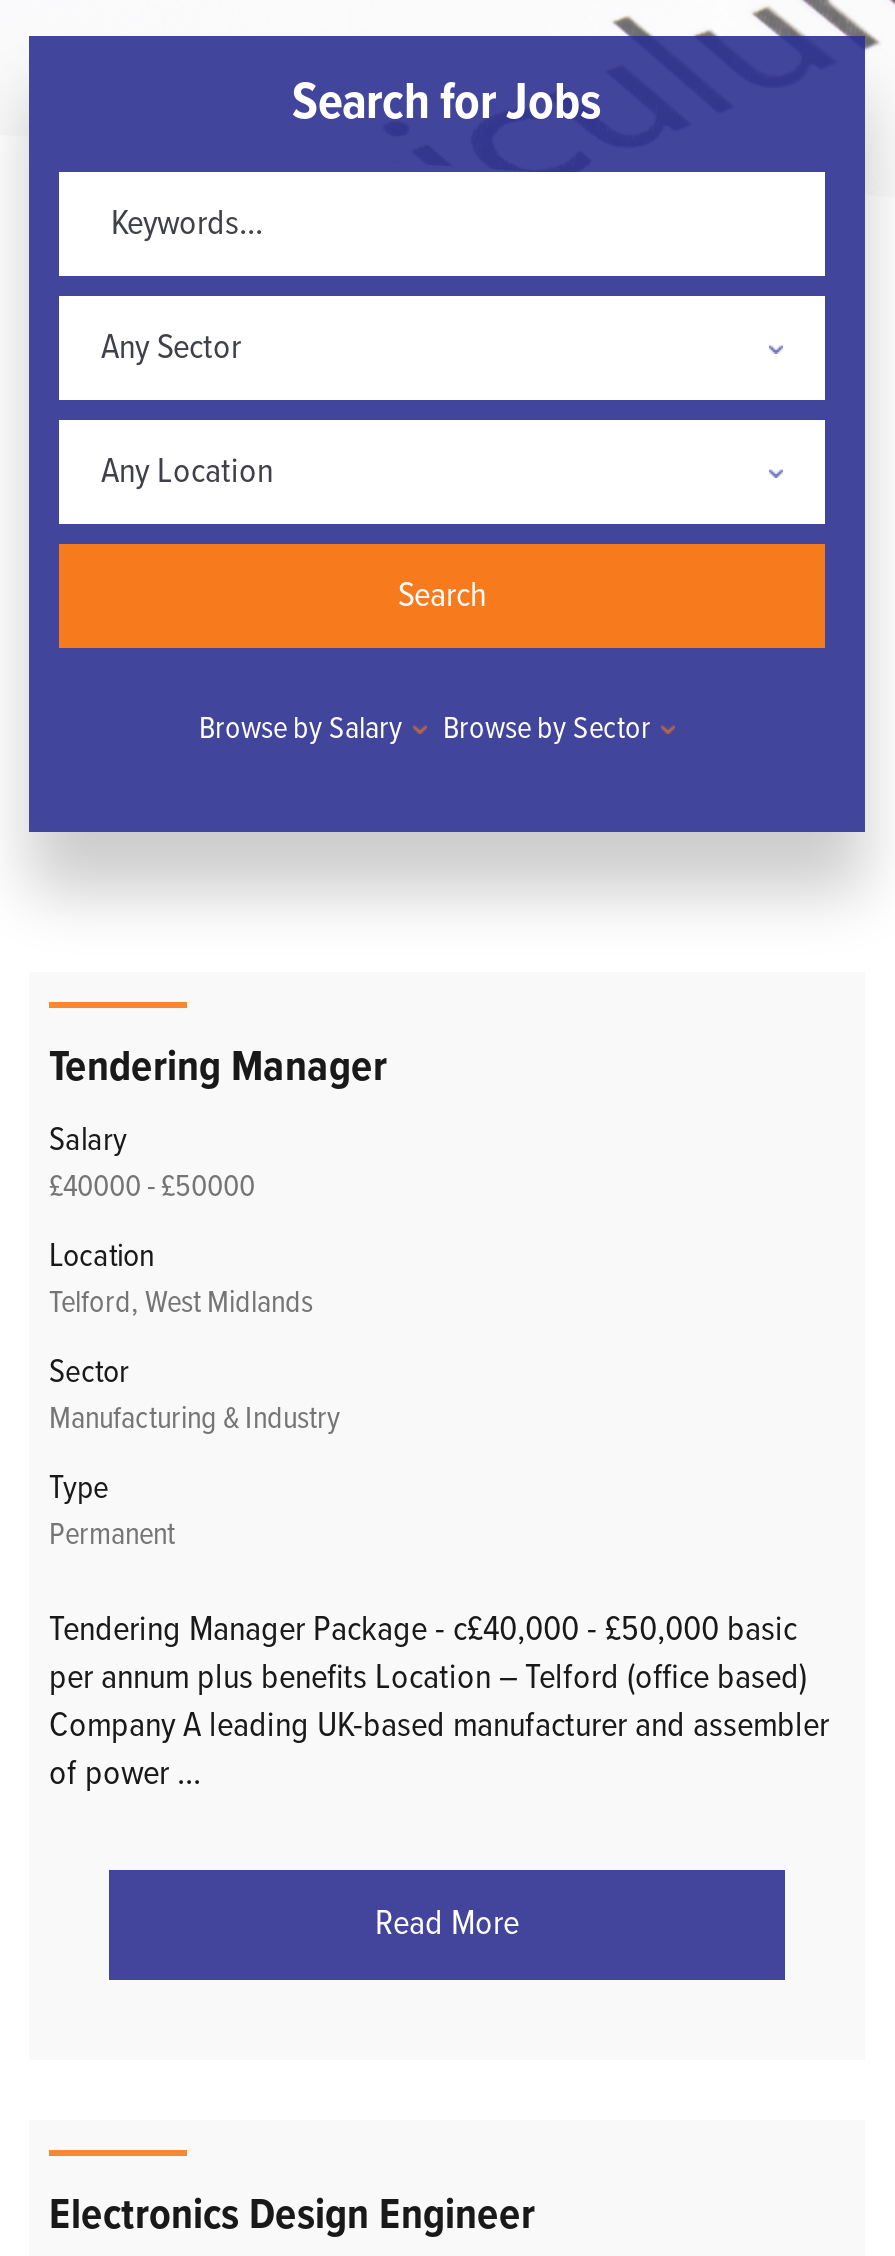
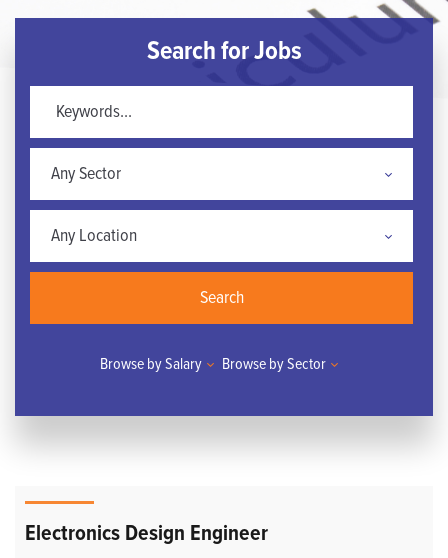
- Tendering Manager
- Salary
- £40000 - £50000
- Location
- Telford, West Midlands
- Sector
- Manufacturing & Industry
- Type
- Permanent
- Tendering Manager Package - c£40,000 - £50,000 basic
- per annum plus benefits Location – Telford (office based)
- Company A leading UK-based manufacturer and assembler
- of power...
- Read More
